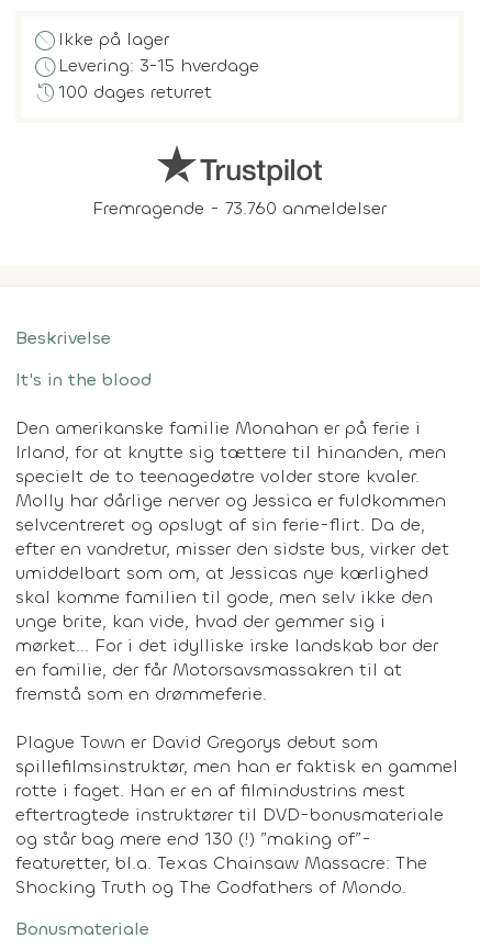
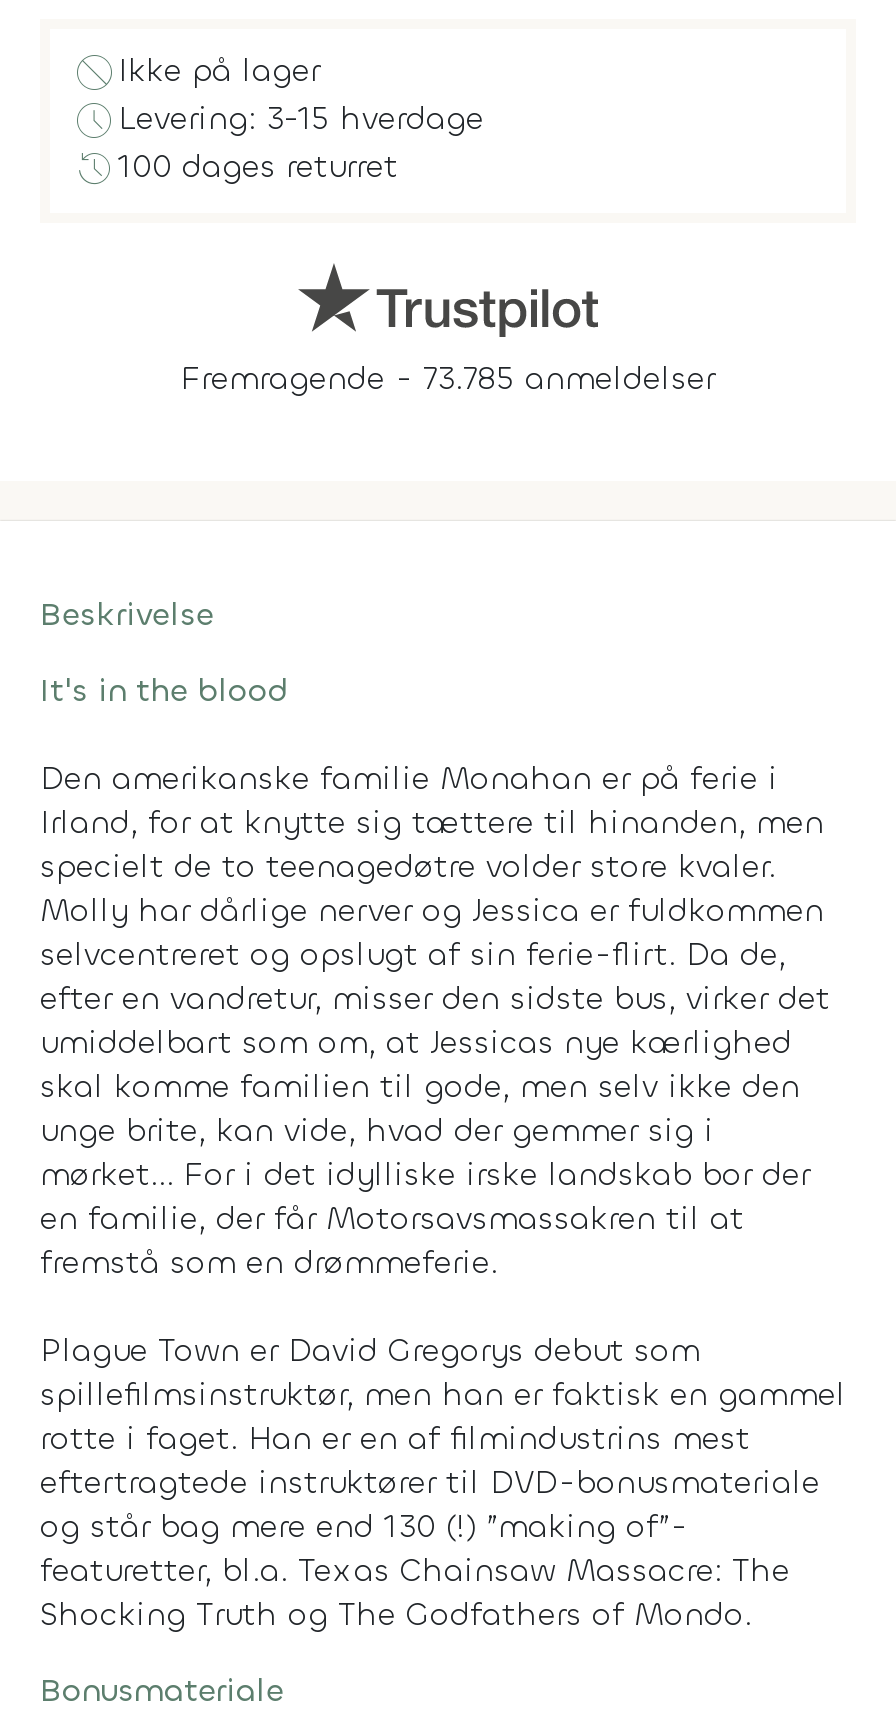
- Fremragende - 73.760 anmeldelser
+ Fremragende - 73.785 anmeldelser
